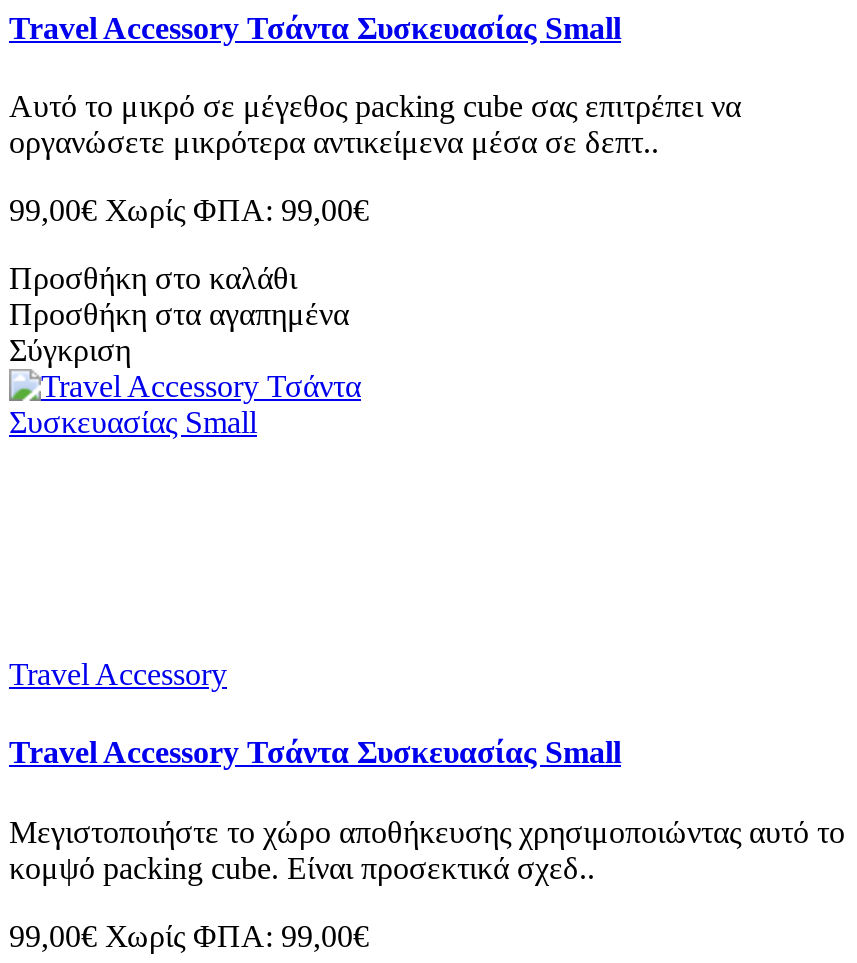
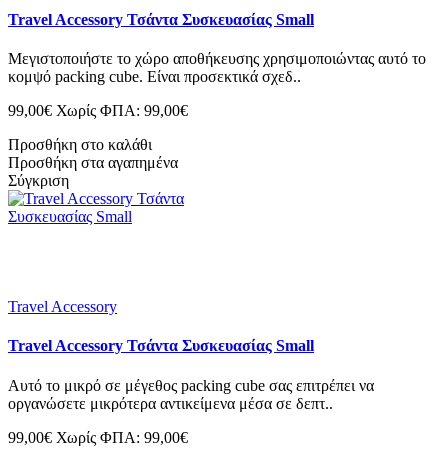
moved down: Αυτό το μικρό σε μέγεθος packing cube σας επιτρέπει να | οργανώσετε μικρότερα αντικείμενα μέσα σε δεπτ..

moved up: Μεγιστοποιήστε το χώρο αποθήκευσης χρησιμοποιώντας αυτό το | κομψό packing cube. Είναι προσεκτικά σχεδ..
